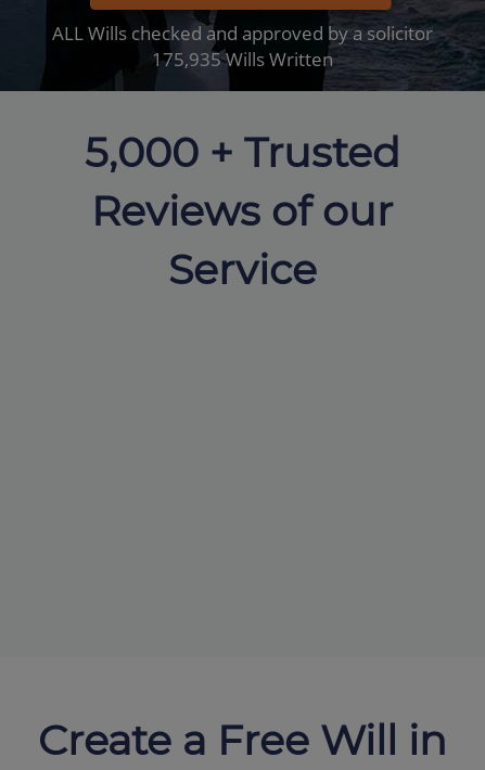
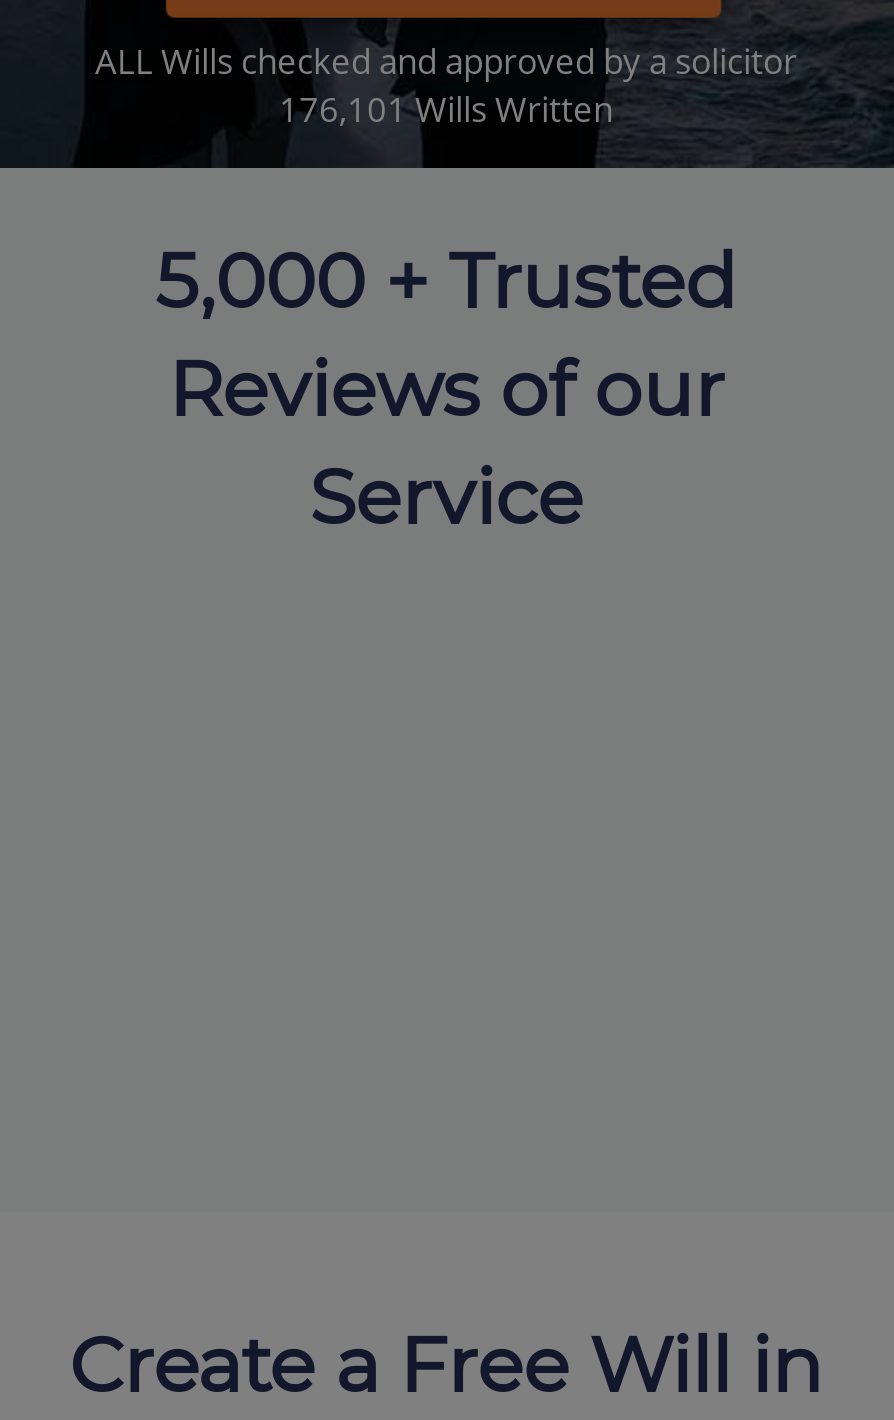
- 175,935 Wills Written
+ 176,101 Wills Written
